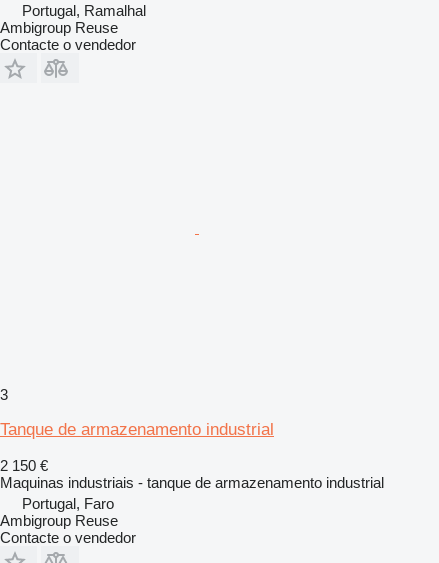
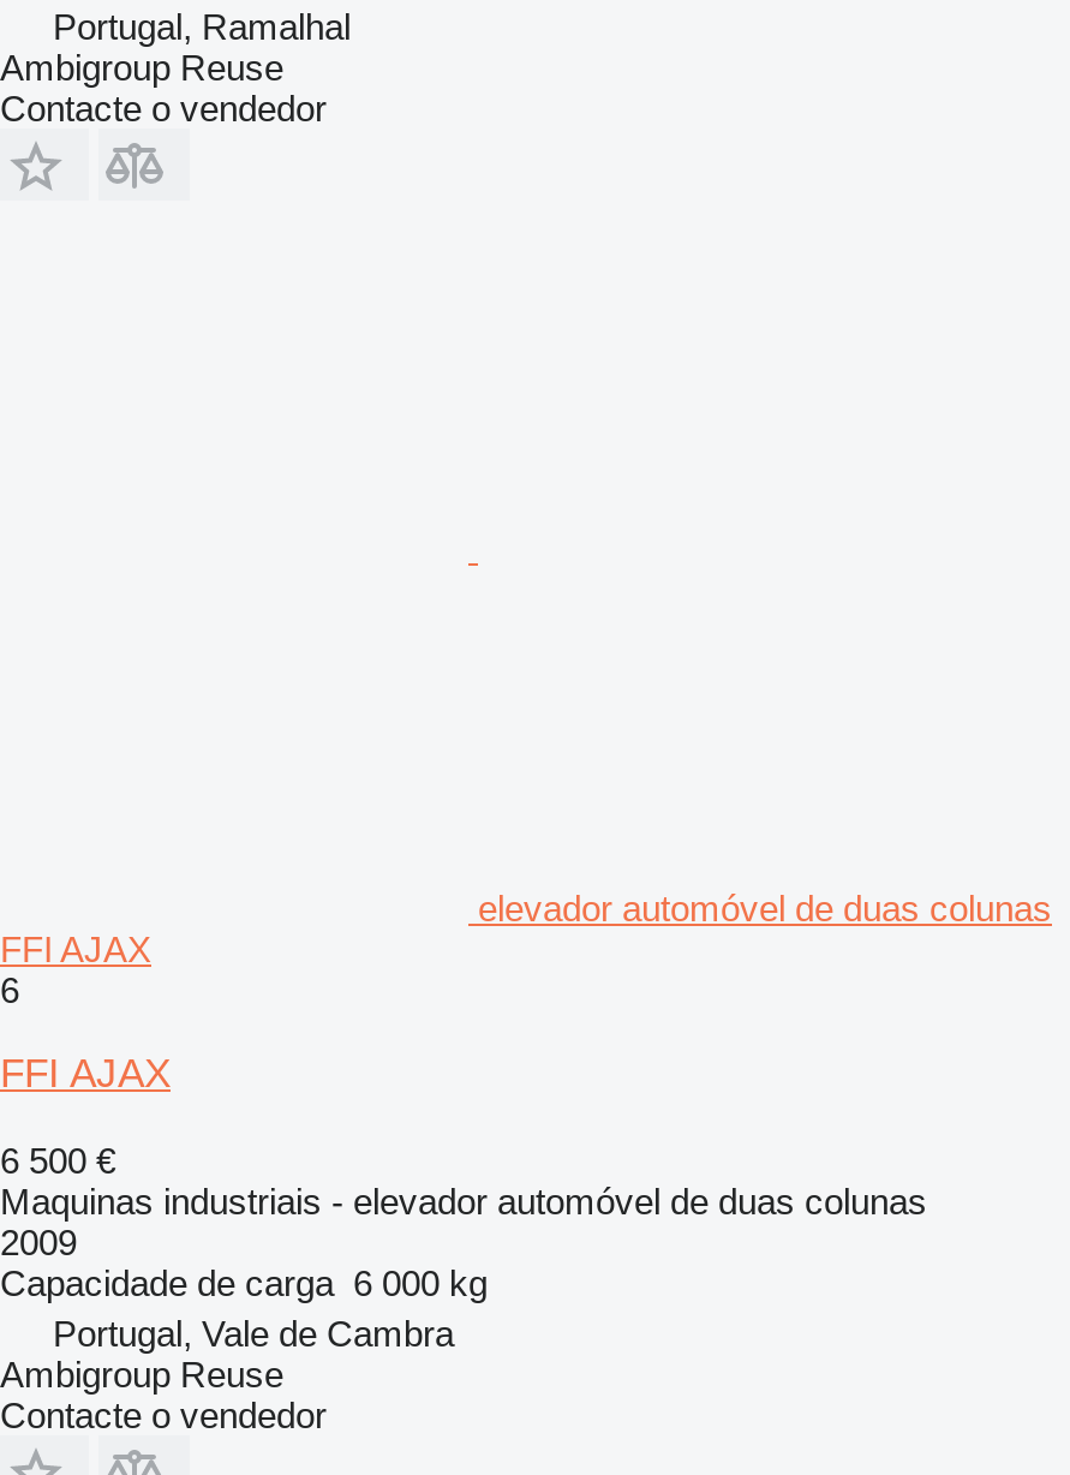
- 3
+ elevador automóvel de duas colunas
+ FFI AJAX
+ 6

- Tanque de armazenamento industrial
+ FFI AJAX

- 2 150 €
- Maquinas industriais - tanque de armazenamento industrial
- Portugal, Faro
+ 6 500 €
+ Maquinas industriais - elevador automóvel de duas colunas
+ 2009
+ Capacidade de carga 6 000 kg
+ Portugal, Vale de Cambra
